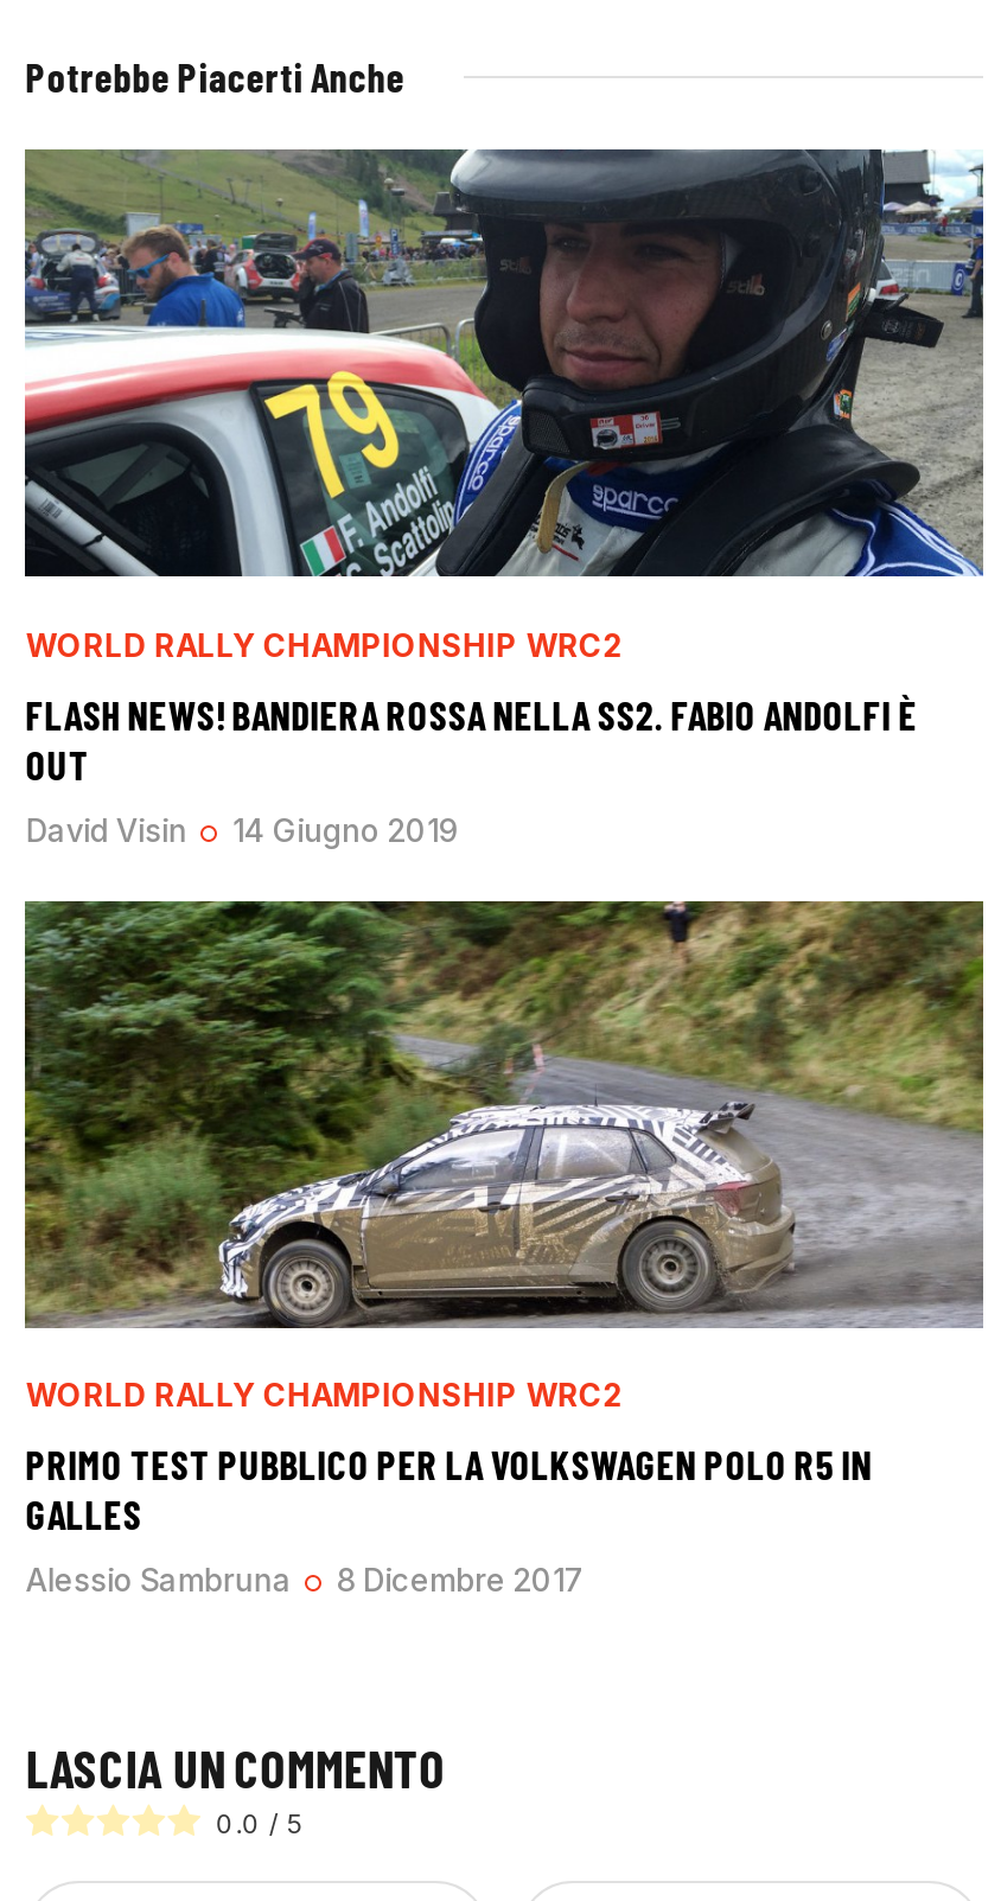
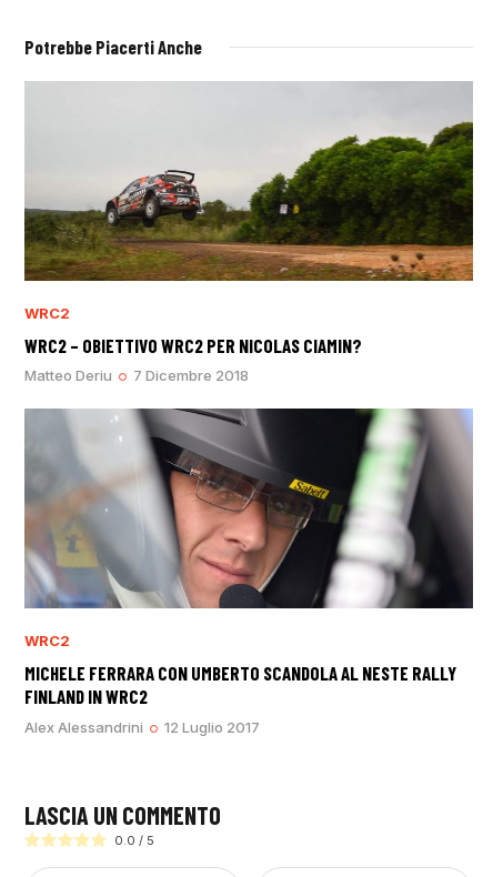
- [image]
- WORLD RALLY CHAMPIONSHIP WRC2
+ [image]
+ WRC2

- FLASH NEWS! BANDIERA ROSSA NELLA SS2. FABIO ANDOLFI È
- OUT
+ WRC2 – OBIETTIVO WRC2 PER NICOLAS CIAMIN?

- David Visin
- 14 Giugno 2019
+ Matteo Deriu
+ 7 Dicembre 2018

- [image]
- WORLD RALLY CHAMPIONSHIP WRC2
+ [image]
+ WRC2

- PRIMO TEST PUBBLICO PER LA VOLKSWAGEN POLO R5 IN
- GALLES
+ MICHELE FERRARA CON UMBERTO SCANDOLA AL NESTE RALLY
+ FINLAND IN WRC2

- Alessio Sambruna
- 8 Dicembre 2017
+ Alex Alessandrini
+ 12 Luglio 2017
